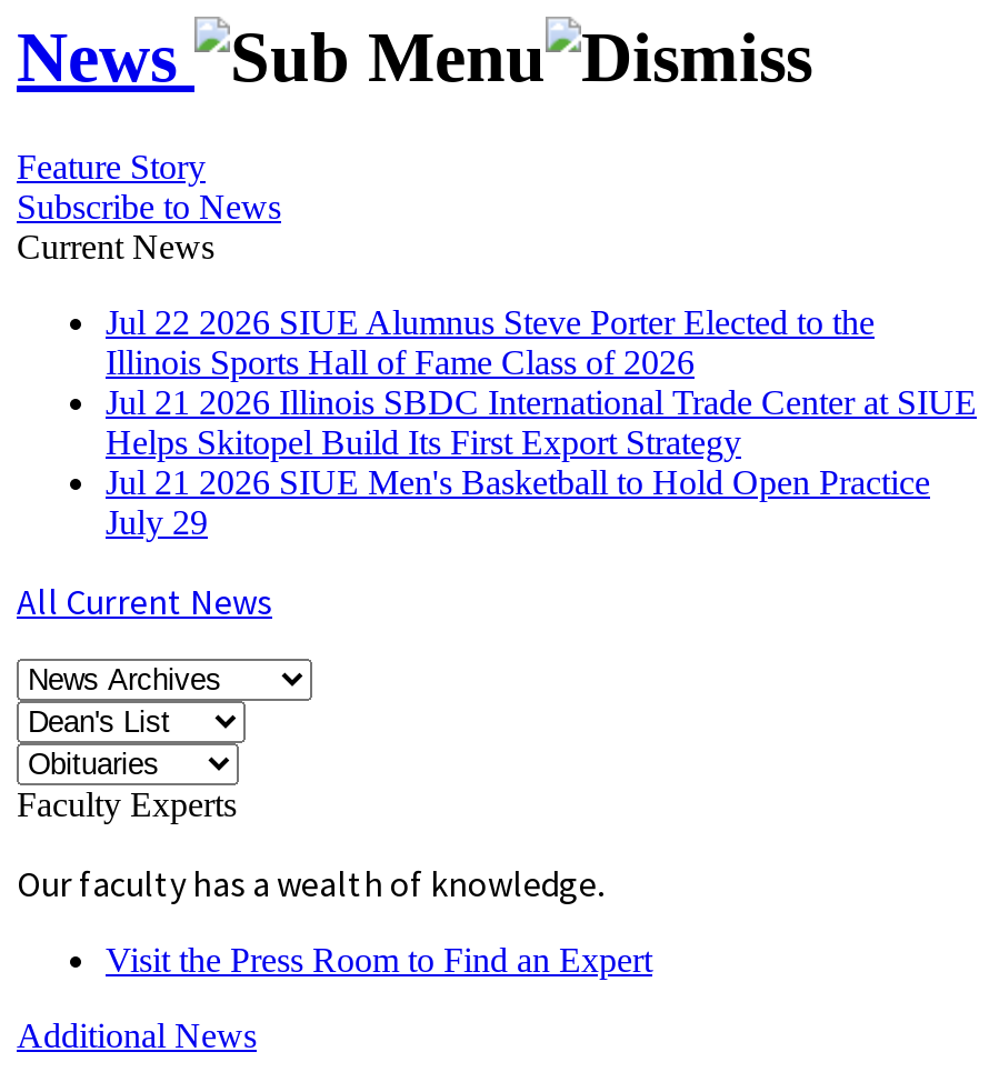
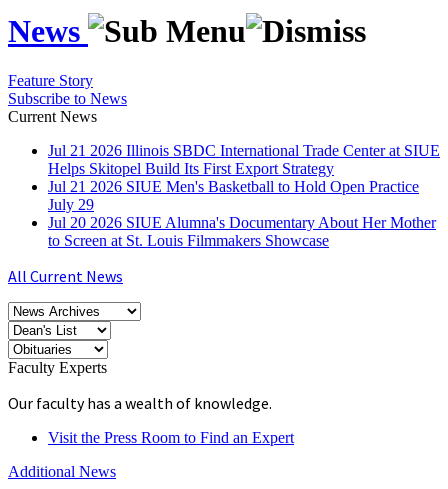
- Jul 22 2026 SIUE Alumnus Steve Porter Elected to the
- Illinois Sports Hall of Fame Class of 2026

moved up: Jul 21 2026 Illinois SBDC International Trade Center at SIUE | Helps Skitopel Build Its First Export Strategy | Jul 21 2026 SIUE Men's Basketball to Hold Open Practice | July 29

+ Jul 20 2026 SIUE Alumna's Documentary About Her Mother
+ to Screen at St. Louis Filmmakers Showcase
